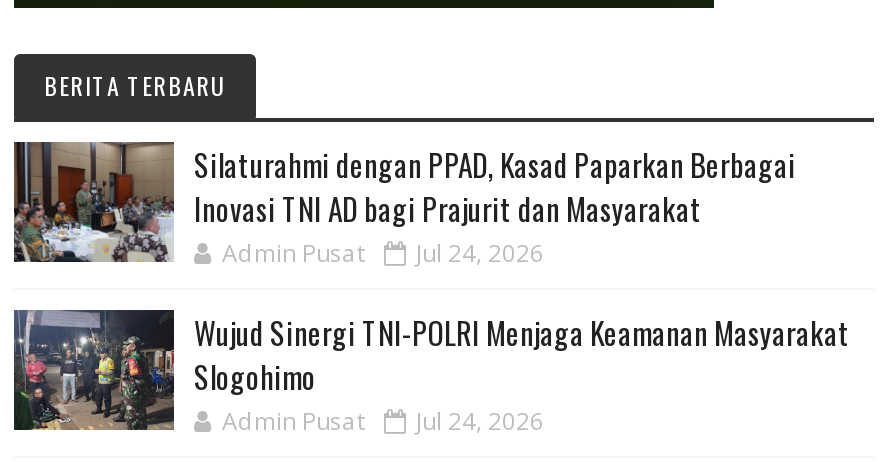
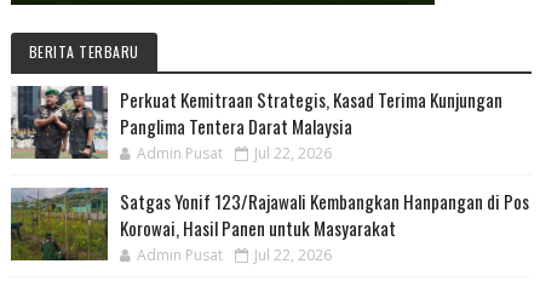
- [image]
- Silaturahmi dengan PPAD, Kasad Paparkan Berbagai
- Inovasi TNI AD bagi Prajurit dan Masyarakat
+ [image]
+ Perkuat Kemitraan Strategis, Kasad Terima Kunjungan
+ Panglima Tentera Darat Malaysia

- Admin Pusat Jul 24, 2026
+ Admin Pusat Jul 22, 2026

- [image]
- Wujud Sinergi TNI-POLRI Menjaga Keamanan Masyarakat
- Slogohimo
+ [image]
+ Satgas Yonif 123/Rajawali Kembangkan Hanpangan di Pos
+ Korowai, Hasil Panen untuk Masyarakat

- Admin Pusat Jul 24, 2026
+ Admin Pusat Jul 22, 2026
